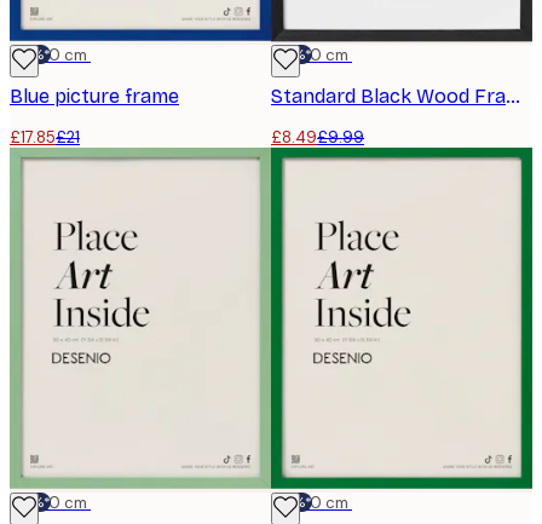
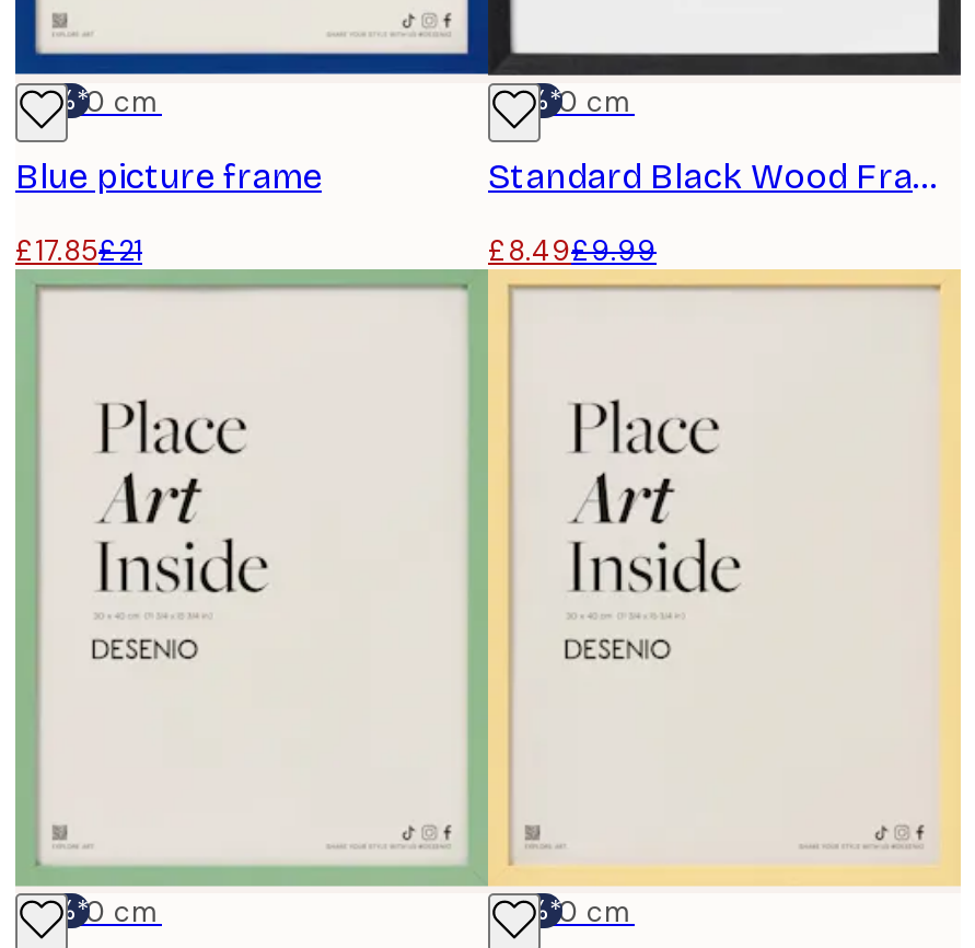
- [image]
+ [image]
